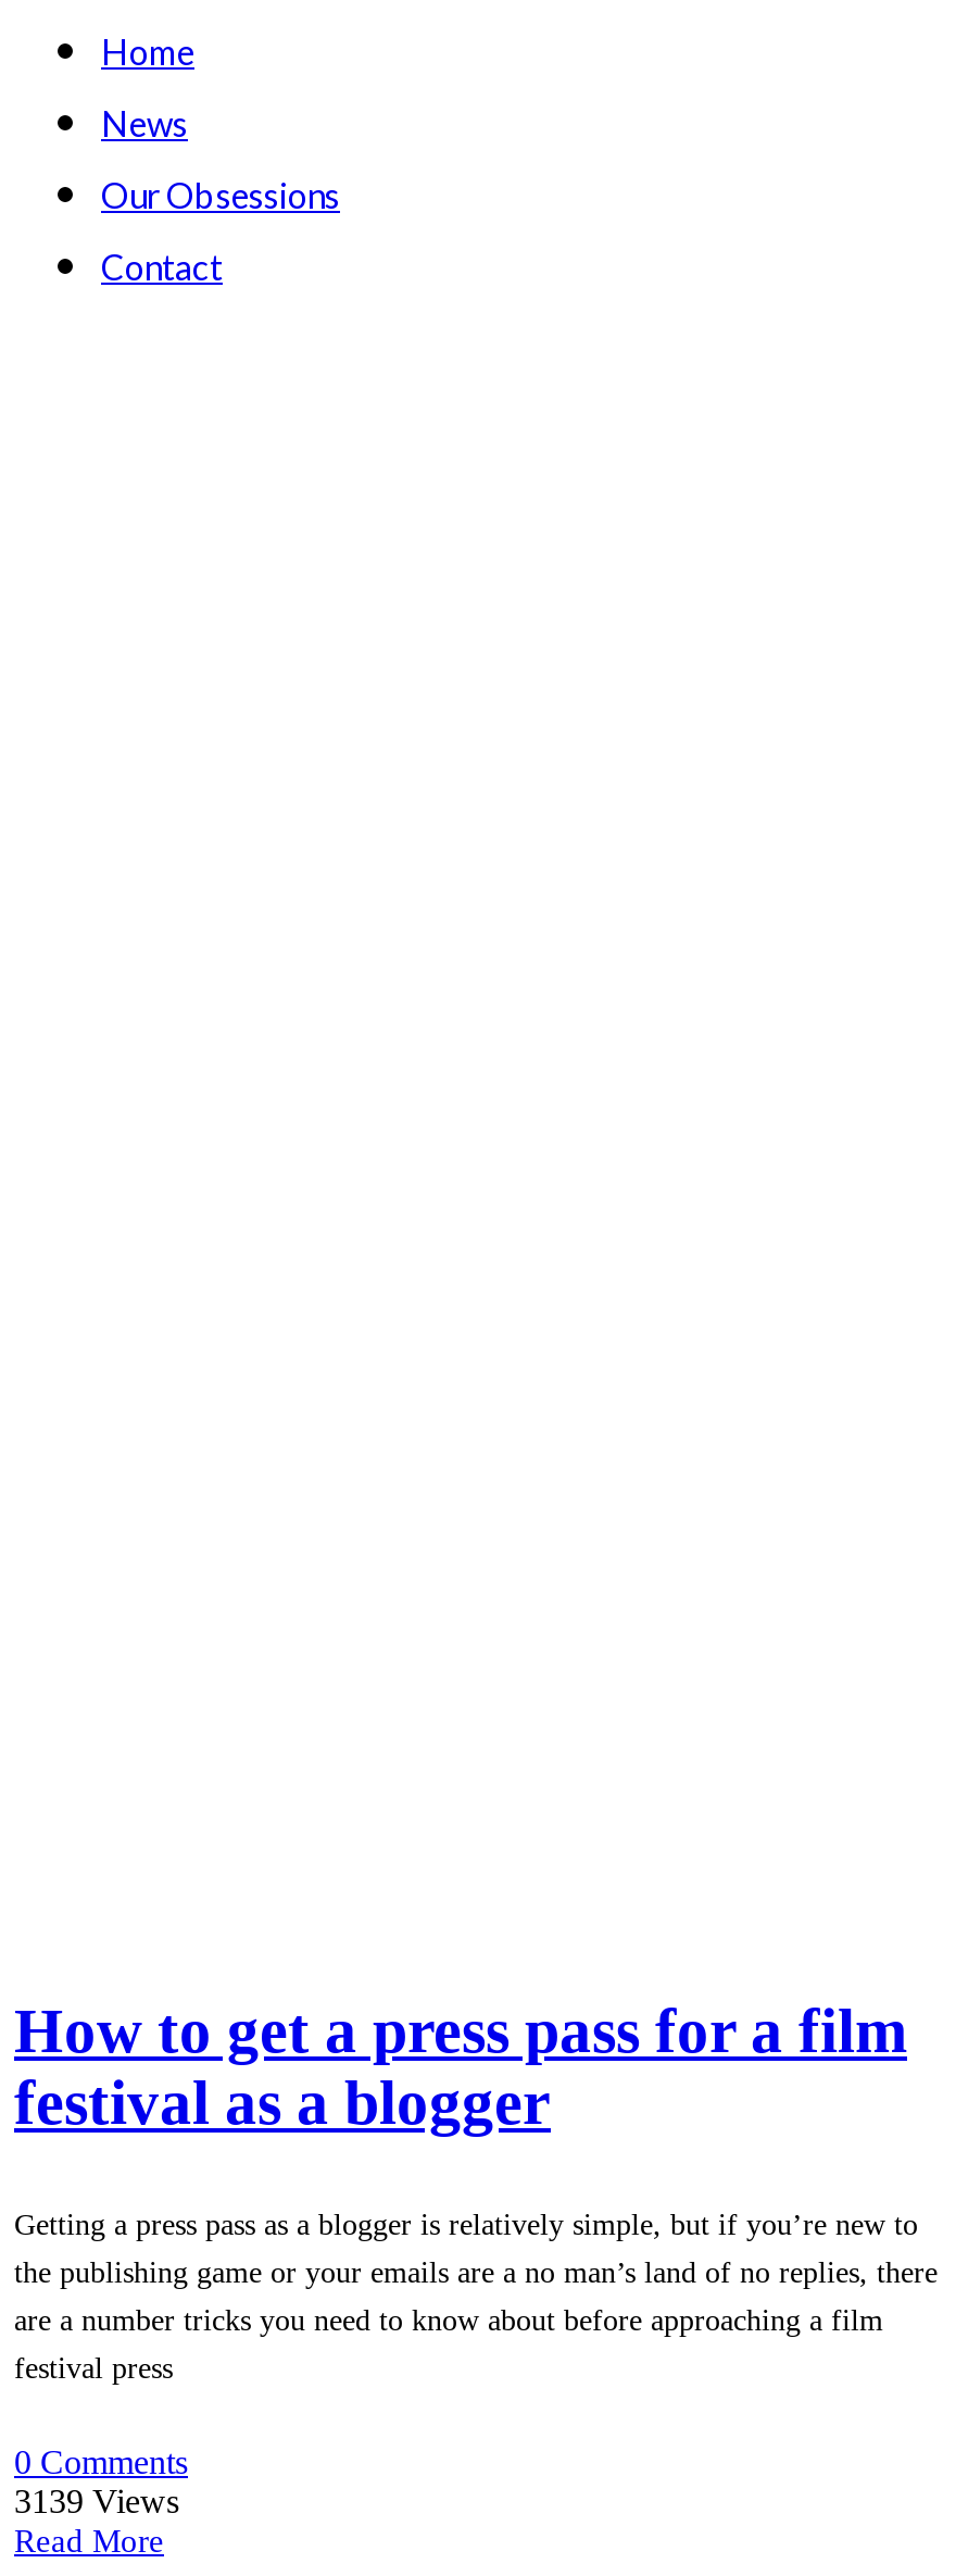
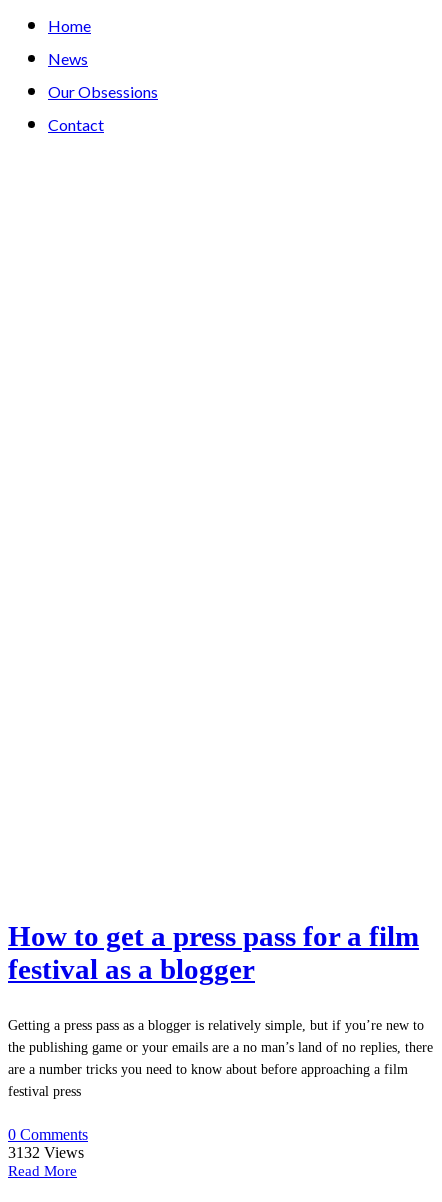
- 3139 Views
+ 3132 Views
